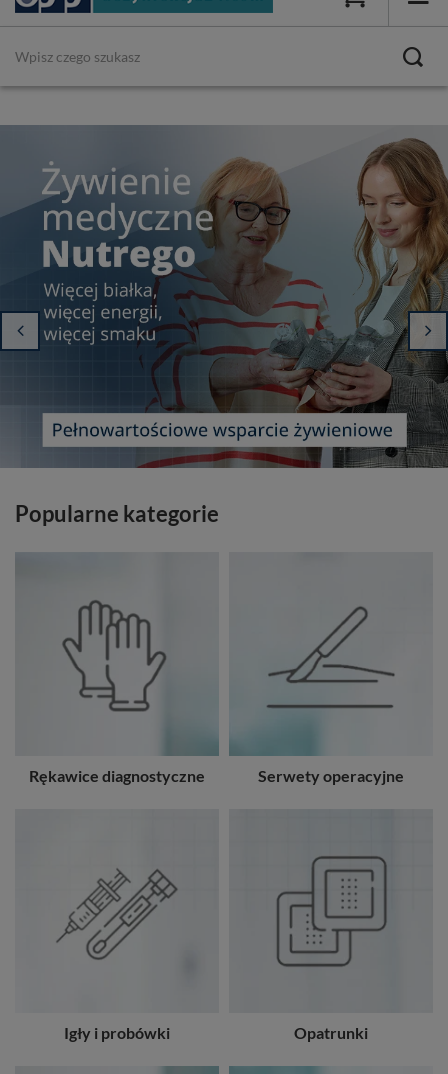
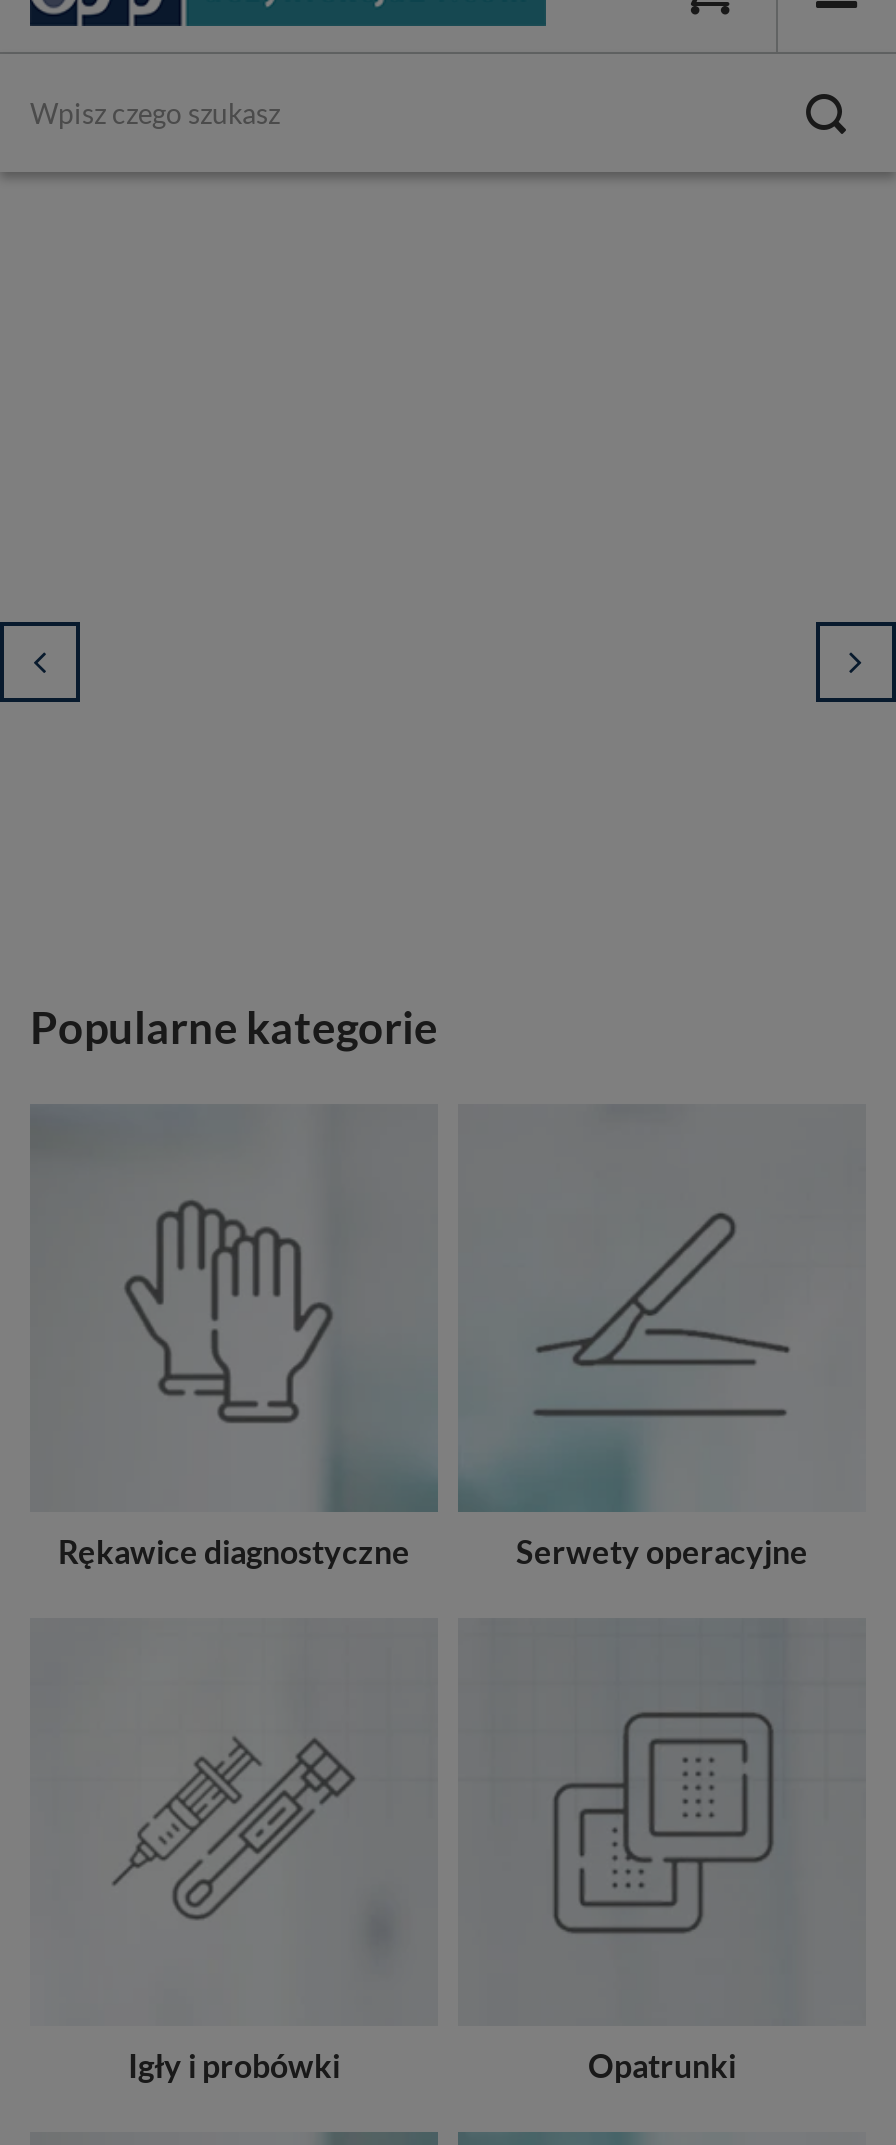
- [image]
